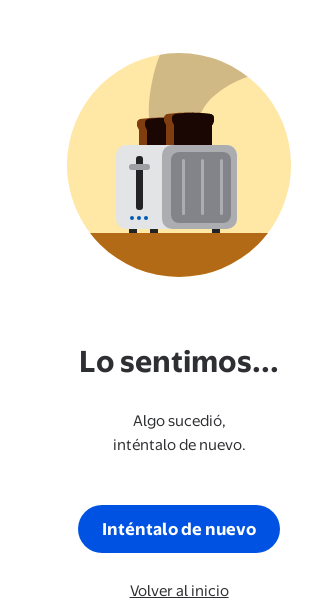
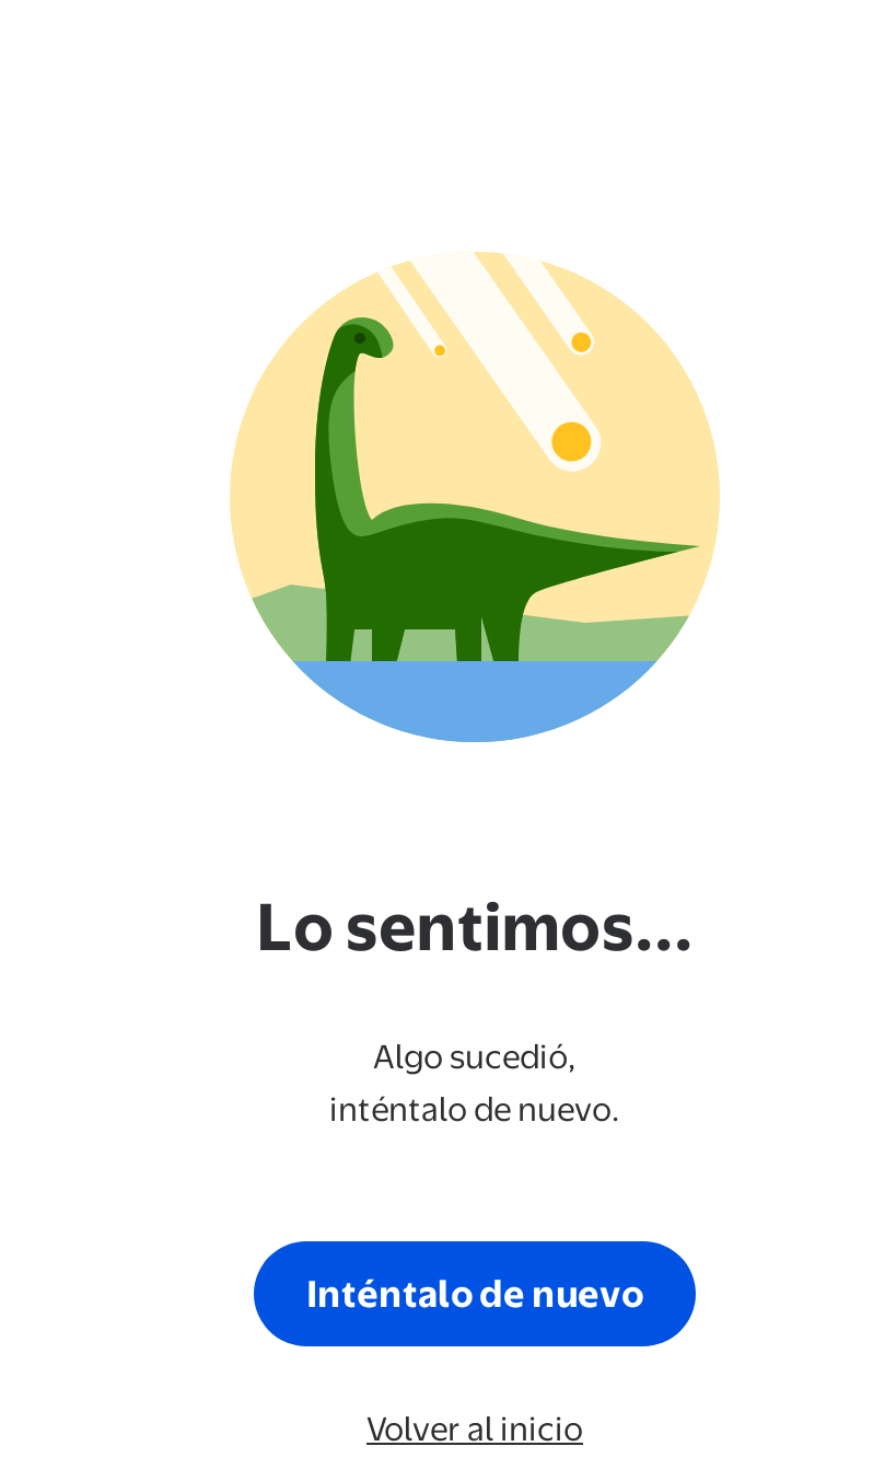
- [image]
+ [image]
